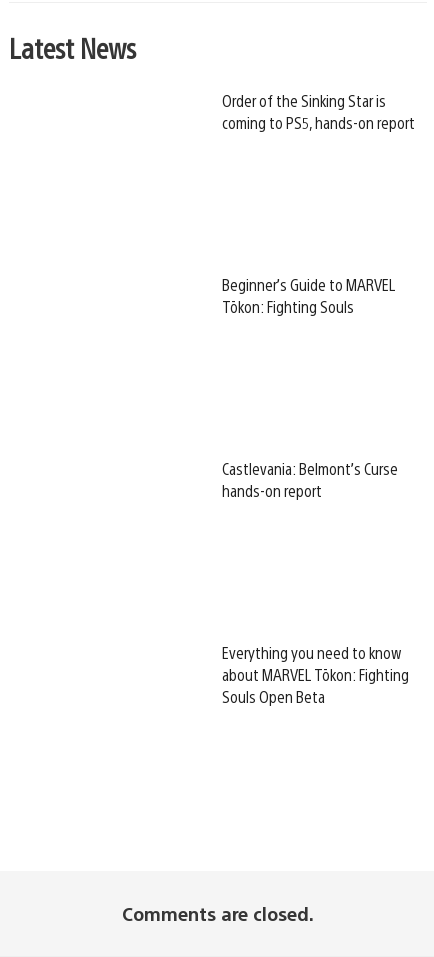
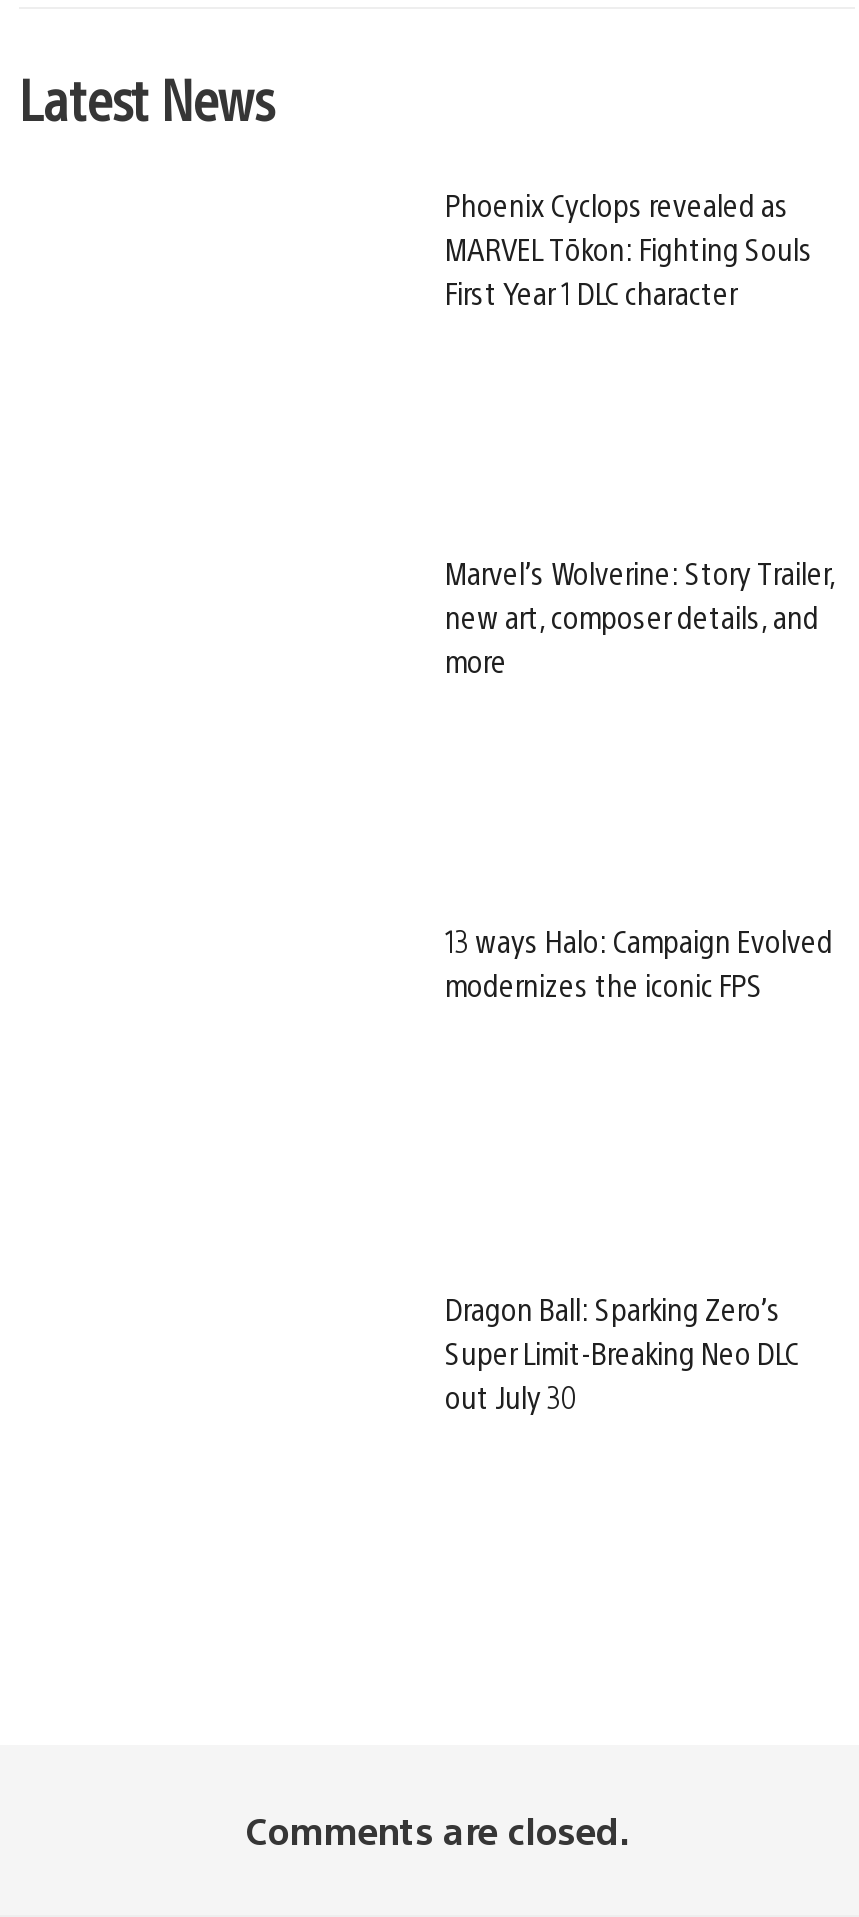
- Order of the Sinking Star is
- coming to PS5, hands-on report
+ Phoenix Cyclops revealed as
+ MARVEL Tōkon: Fighting Souls
+ First Year 1 DLC character

- Beginner’s Guide to MARVEL
- Tōkon: Fighting Souls
+ Marvel’s Wolverine: Story Trailer,
+ new art, composer details, and
+ more

- Castlevania: Belmont’s Curse
- hands-on report
+ 13 ways Halo: Campaign Evolved
+ modernizes the iconic FPS

- Everything you need to know
- about MARVEL Tōkon: Fighting
- Souls Open Beta
+ Dragon Ball: Sparking Zero’s
+ Super Limit-Breaking Neo DLC
+ out July 30
